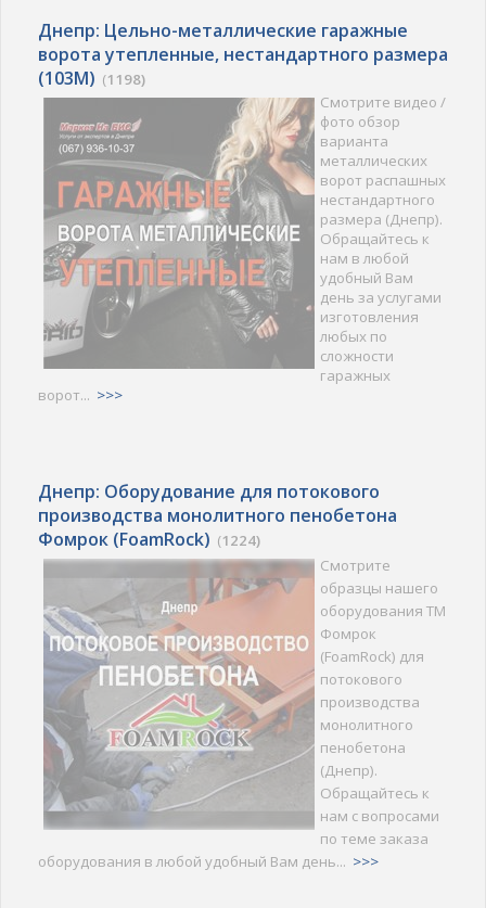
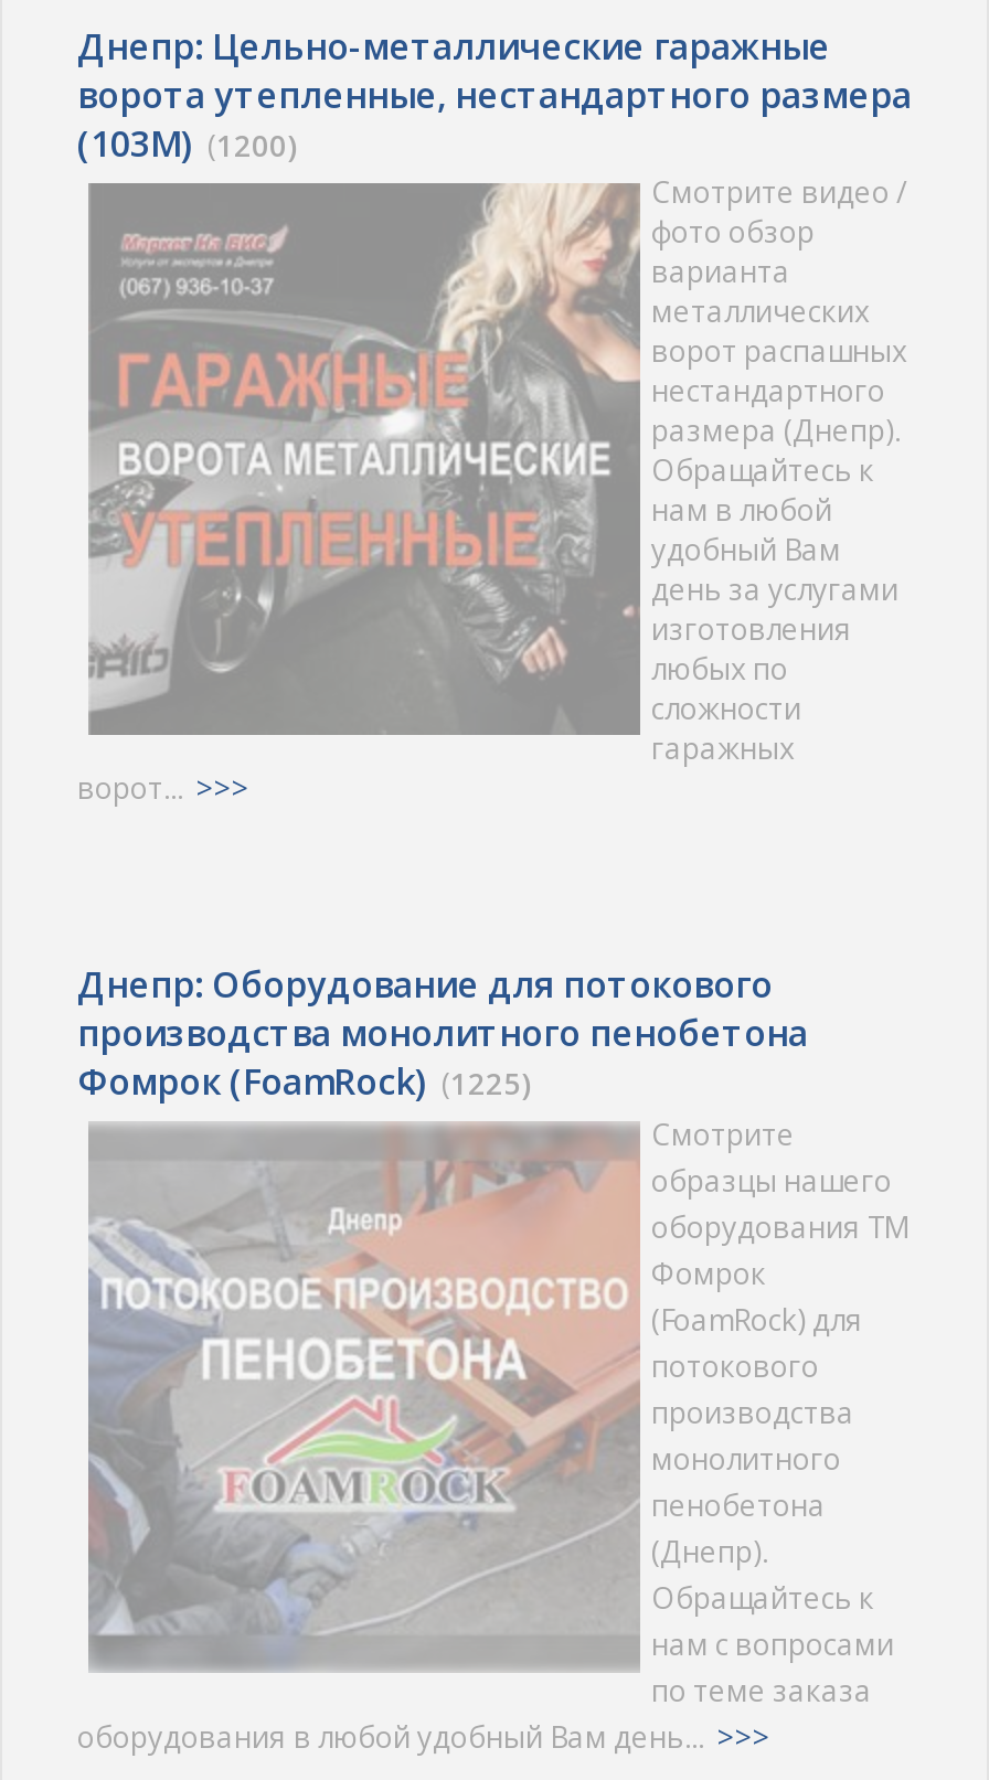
- (103M) (1198)
+ (103M) (1200)

- Фомрок (FoamRock) (1224)
+ Фомрок (FoamRock) (1225)
